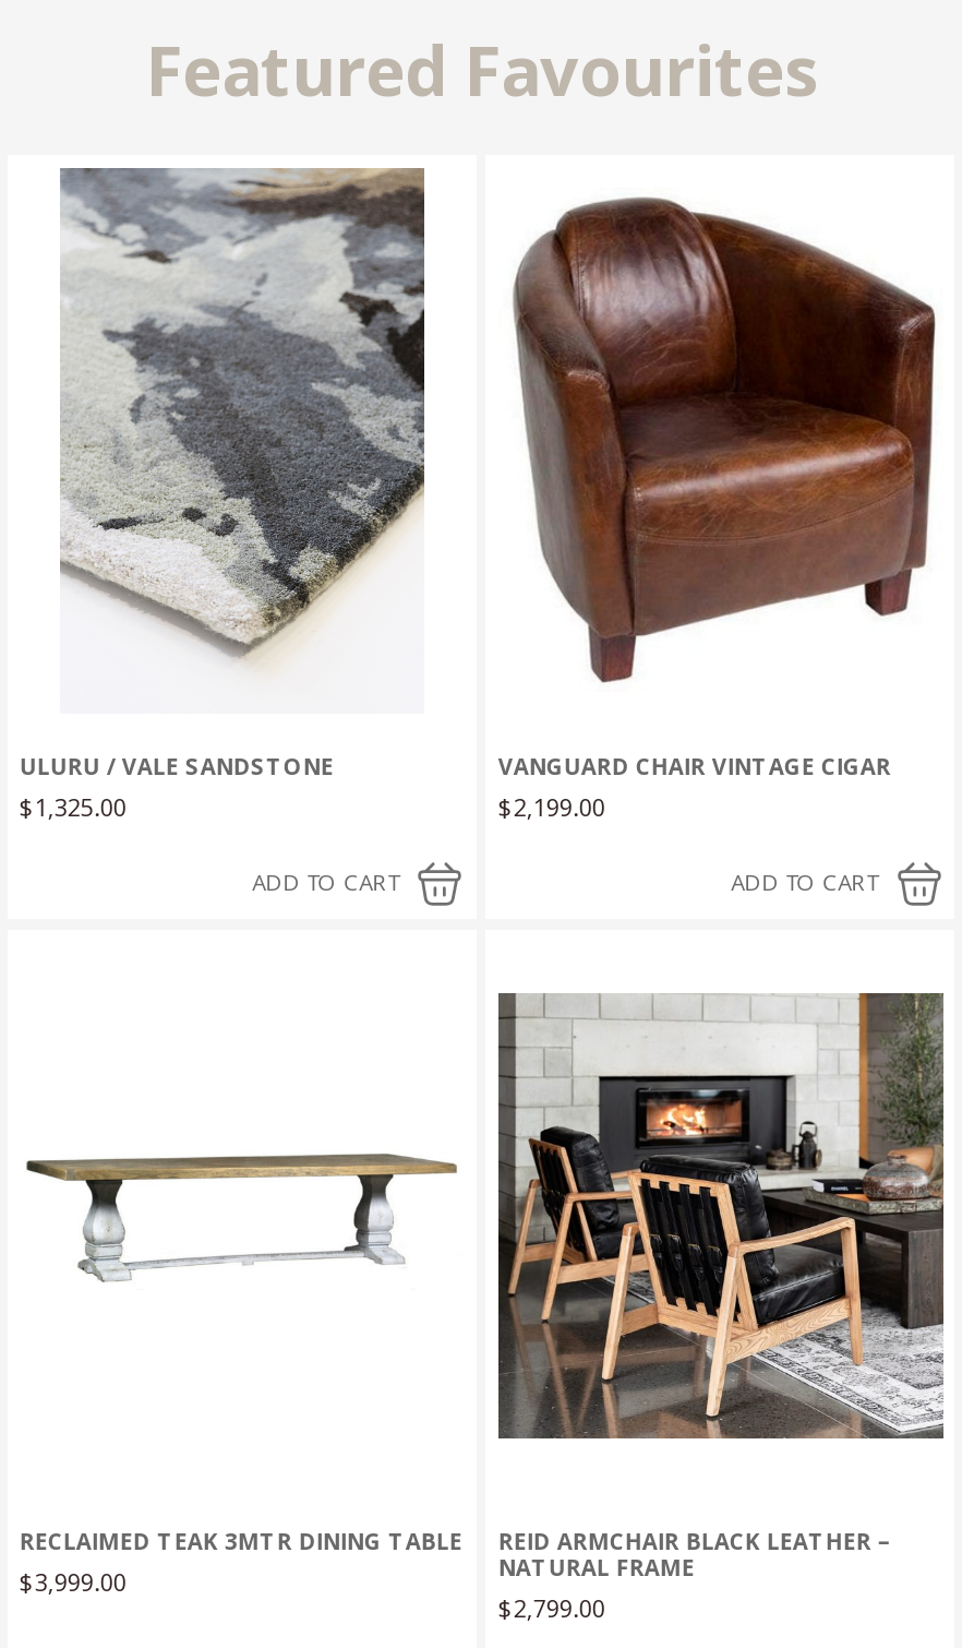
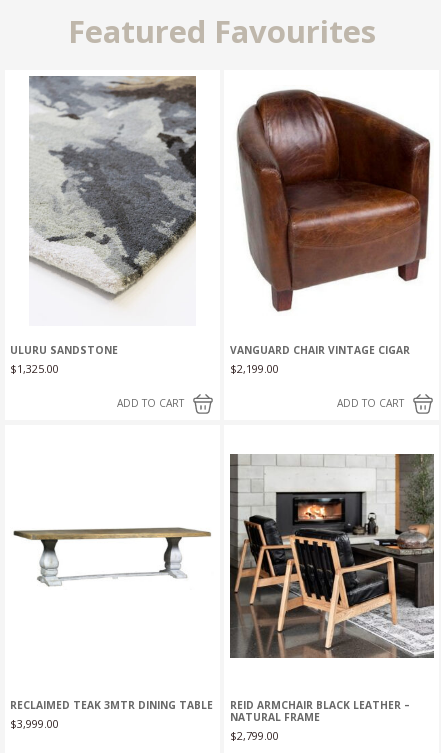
- ULURU / VALE SANDSTONE
+ ULURU SANDSTONE
